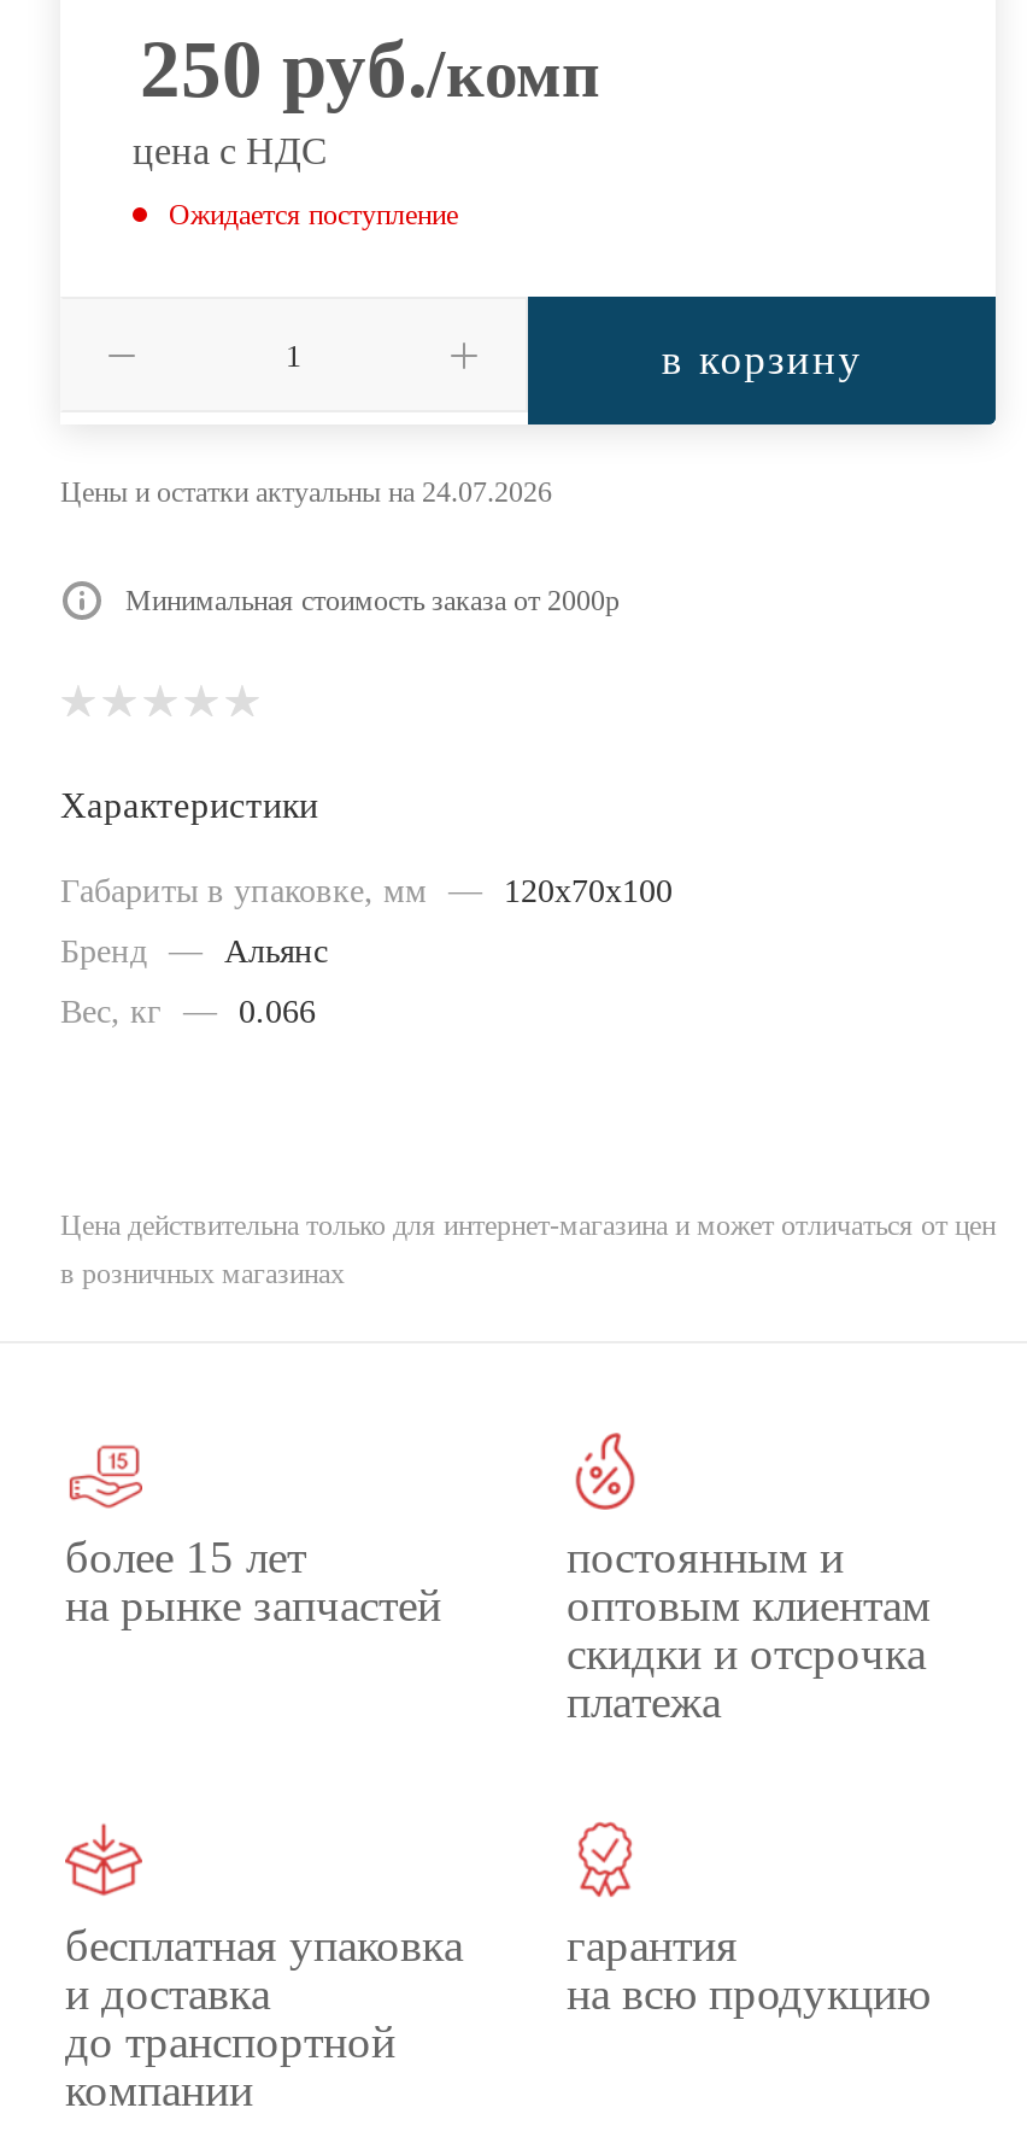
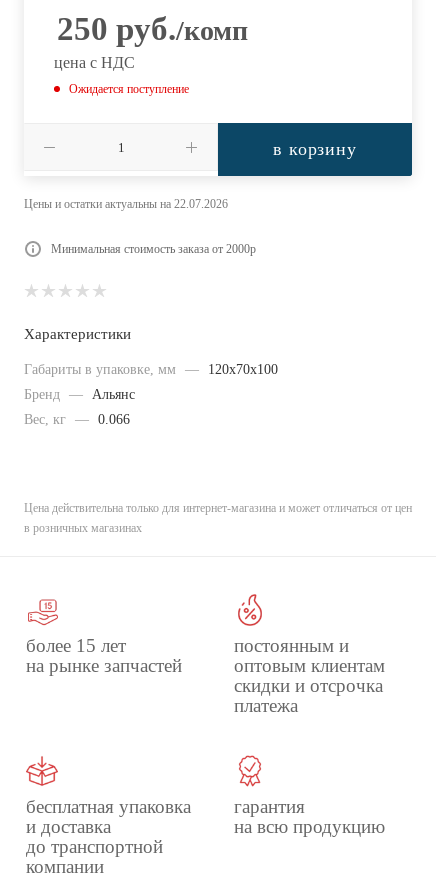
- Цены и остатки актуальны на 24.07.2026
+ Цены и остатки актуальны на 22.07.2026
